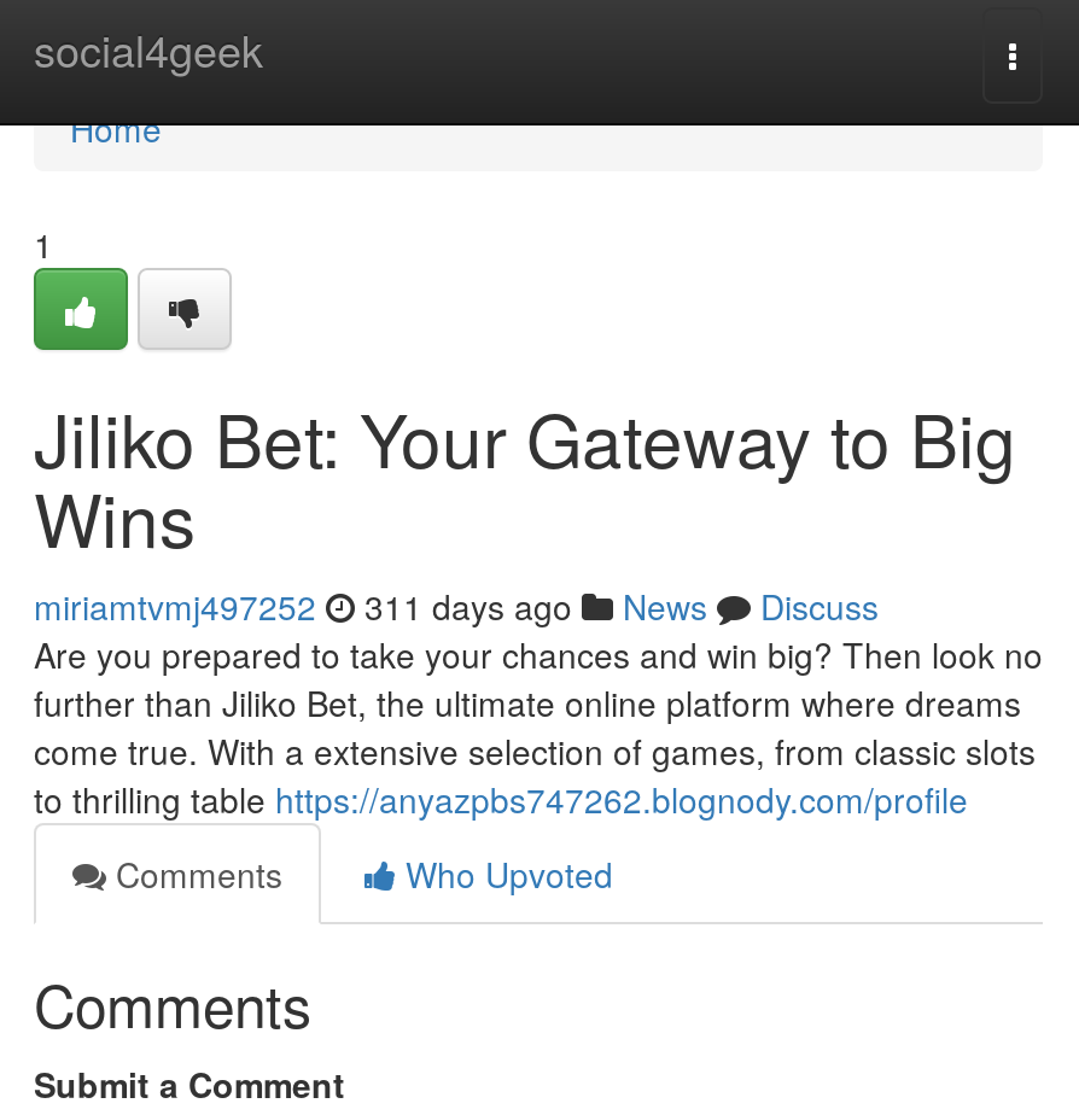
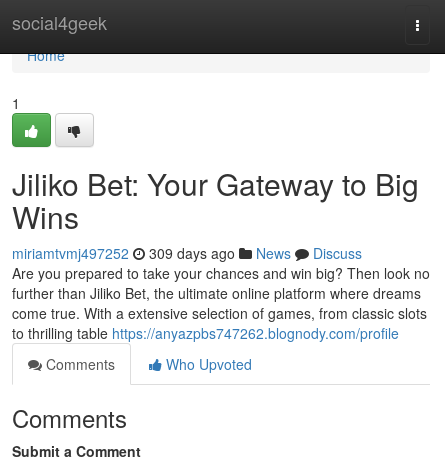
- miriamtvmj497252 311 days ago News Discuss
+ miriamtvmj497252 309 days ago News Discuss
